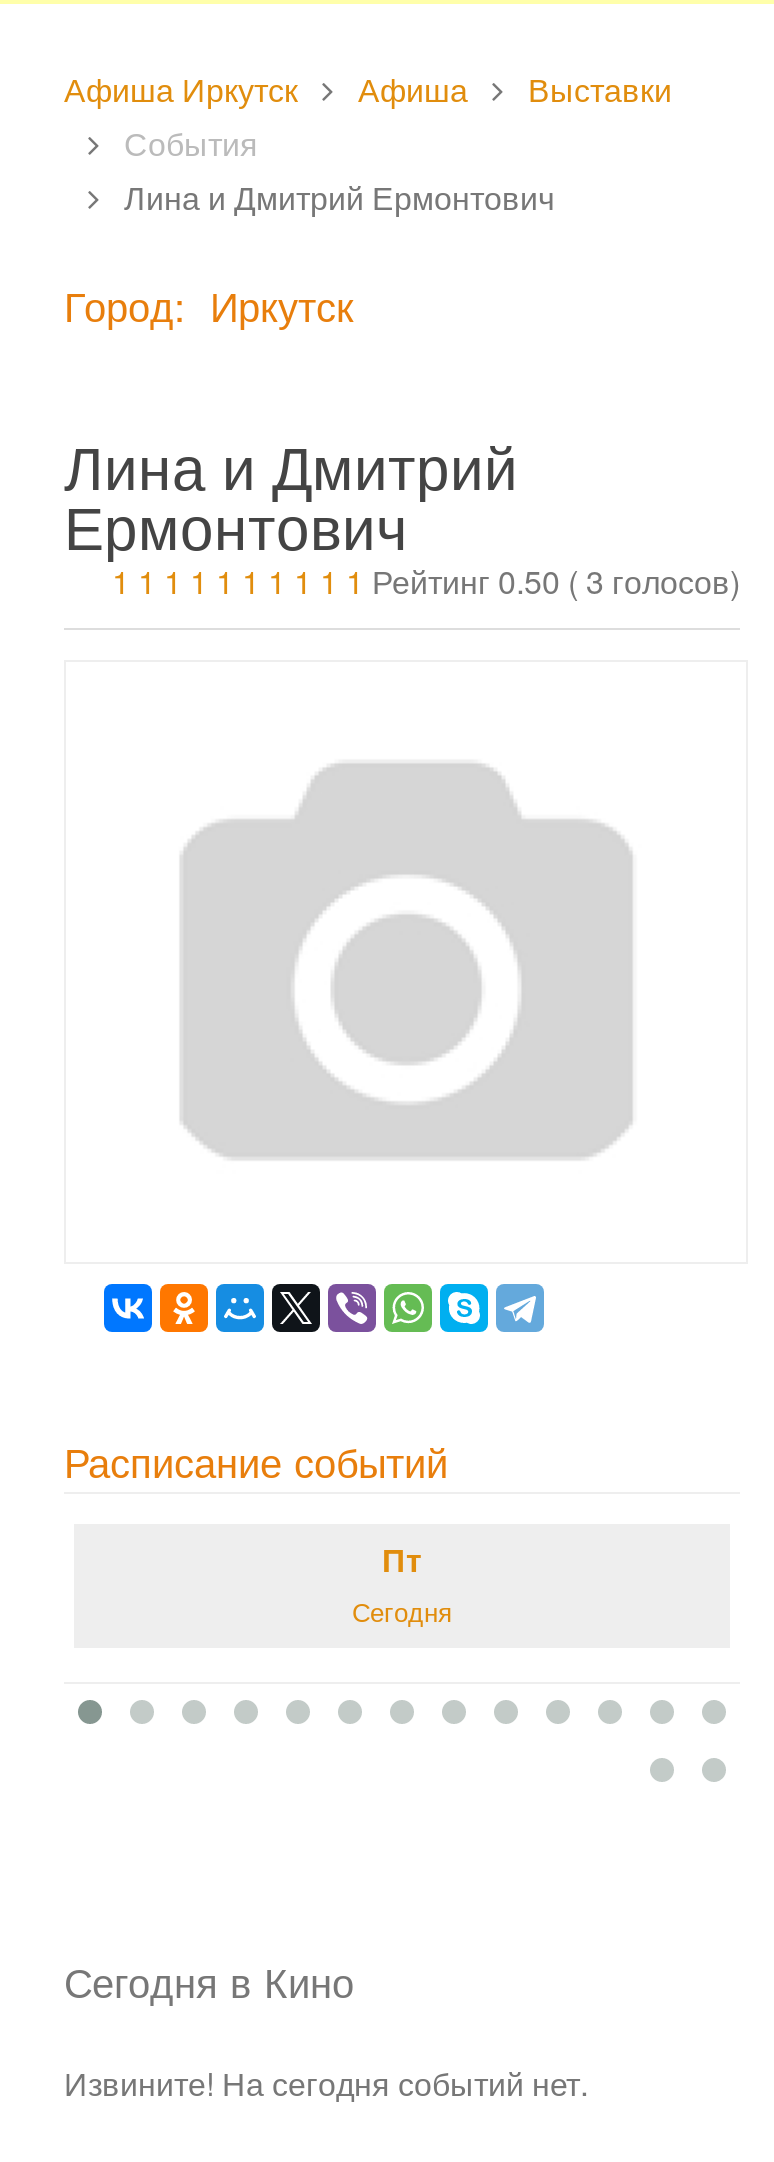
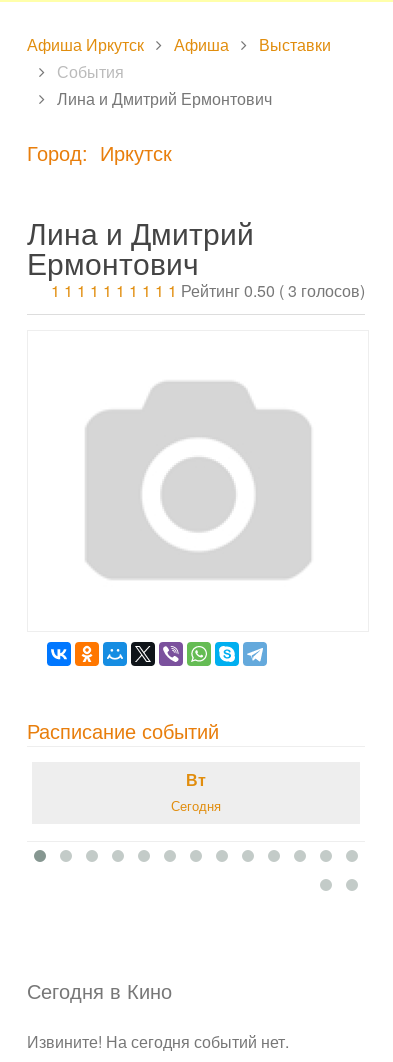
- Пт
+ Вт
